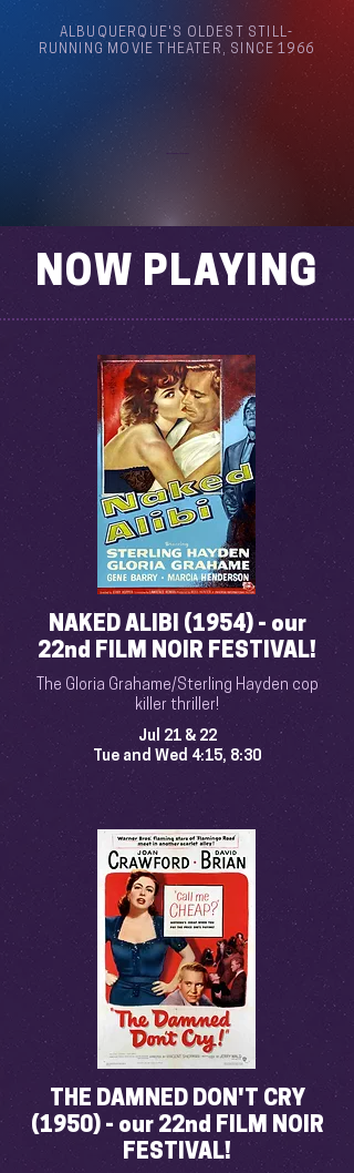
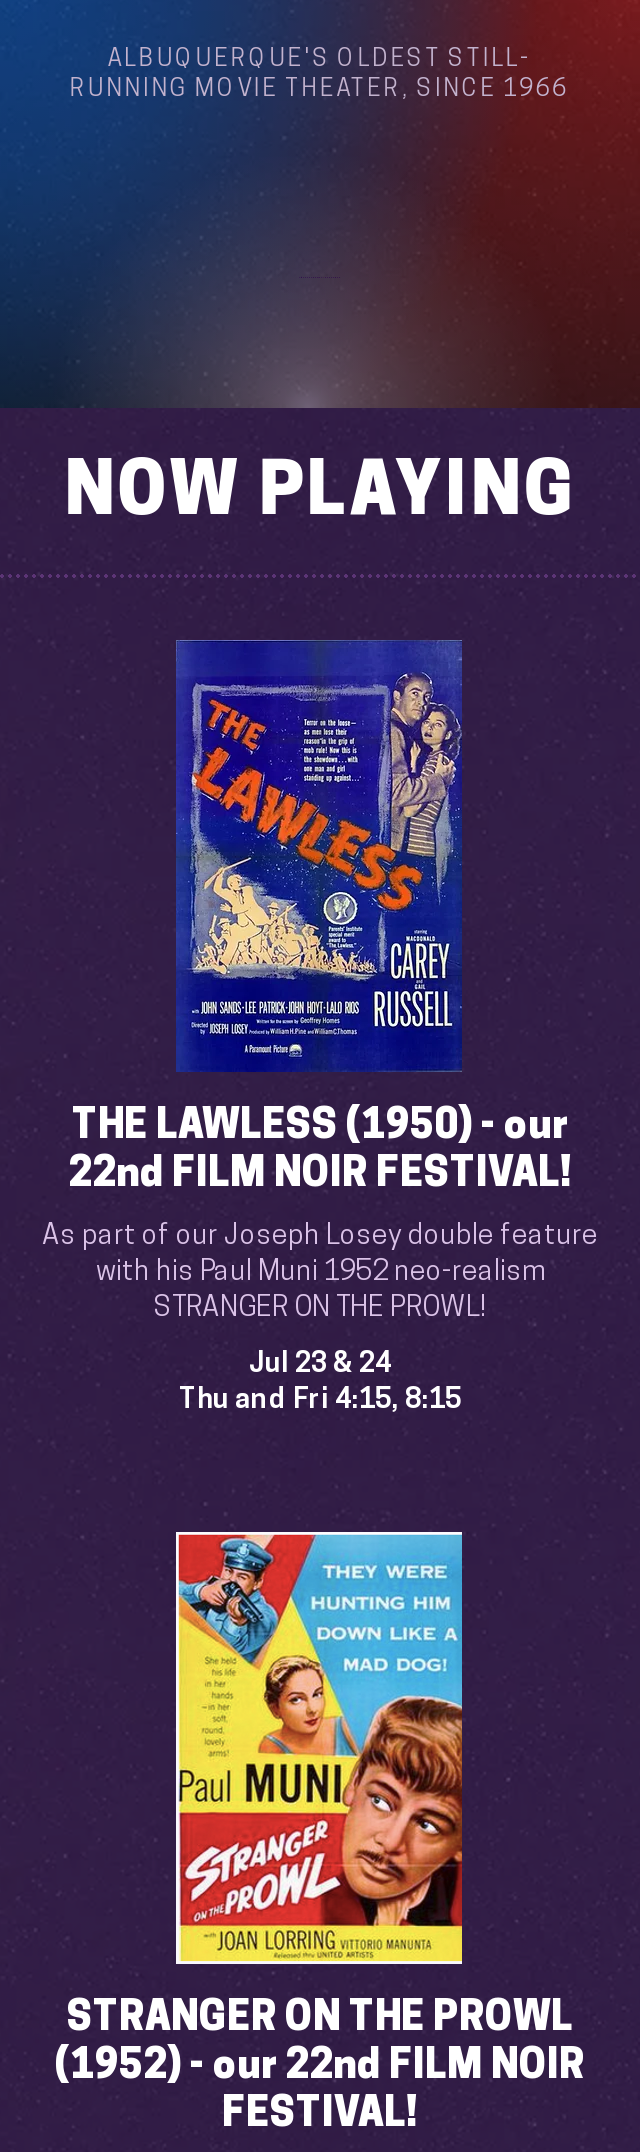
- [image]
- NAKED ALIBI (1954) - our
+ [image]
+ THE LAWLESS (1950) - our

- The Gloria Grahame/Sterling Hayden cop
- killer thriller!
+ As part of our Joseph Losey double feature
+ with his Paul Muni 1952 neo-realism
+ STRANGER ON THE PROWL!

- Jul 21 & 22
- Tue and Wed 4:15, 8:30
+ Jul 23 & 24
+ Thu and Fri 4:15, 8:15

- [image]
- THE DAMNED DON'T CRY
- (1950) - our 22nd FILM NOIR
+ [image]
+ STRANGER ON THE PROWL
+ (1952) - our 22nd FILM NOIR
